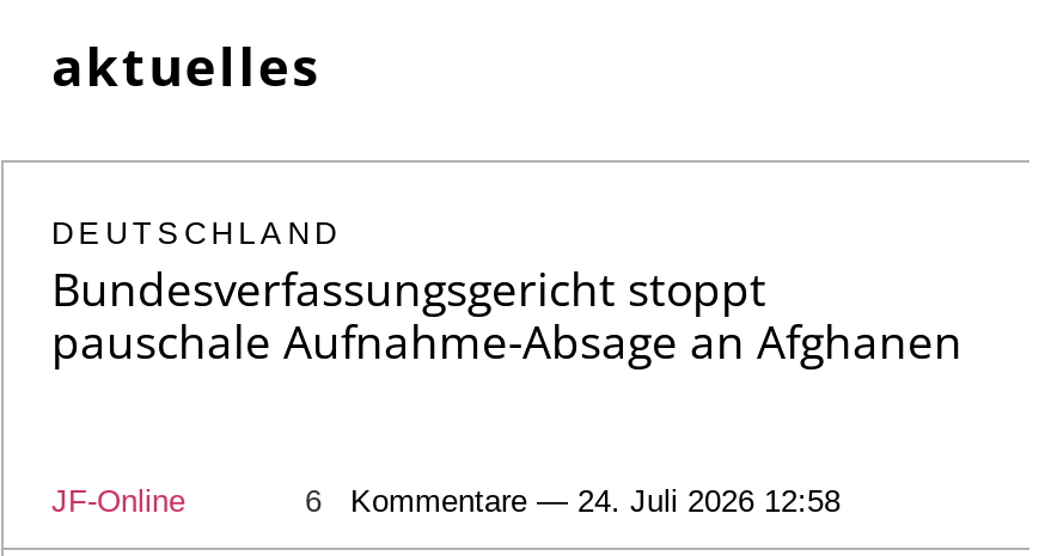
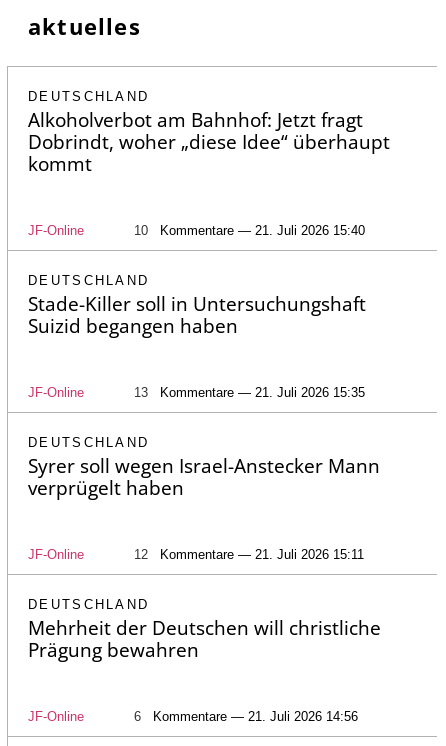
- Bundesverfassungsgericht stoppt
- pauschale Aufnahme-Absage an Afghanen
+ Alkoholverbot am Bahnhof: Jetzt fragt
+ Dobrindt, woher „diese Idee“ überhaupt
+ kommt
+ JF-Online
+ 10
+ Kommentare — 21. Juli 2026 15:40
+ DEUTSCHLAND
+ Stade-Killer soll in Untersuchungshaft
+ Suizid begangen haben
+ JF-Online
+ 13
+ Kommentare — 21. Juli 2026 15:35
+ DEUTSCHLAND
+ Syrer soll wegen Israel-Anstecker Mann
+ verprügelt haben
+ JF-Online
+ 12
+ Kommentare — 21. Juli 2026 15:11
+ DEUTSCHLAND
+ Mehrheit der Deutschen will christliche
+ Prägung bewahren

- Kommentare — 24. Juli 2026 12:58
+ Kommentare — 21. Juli 2026 14:56
